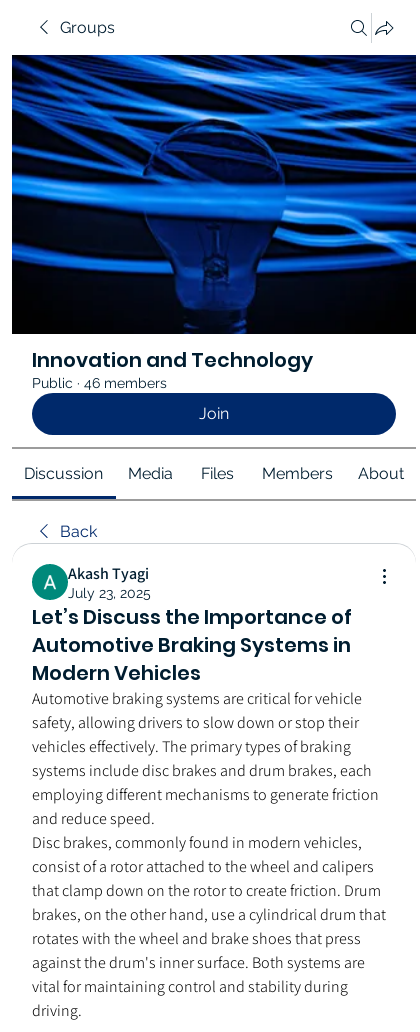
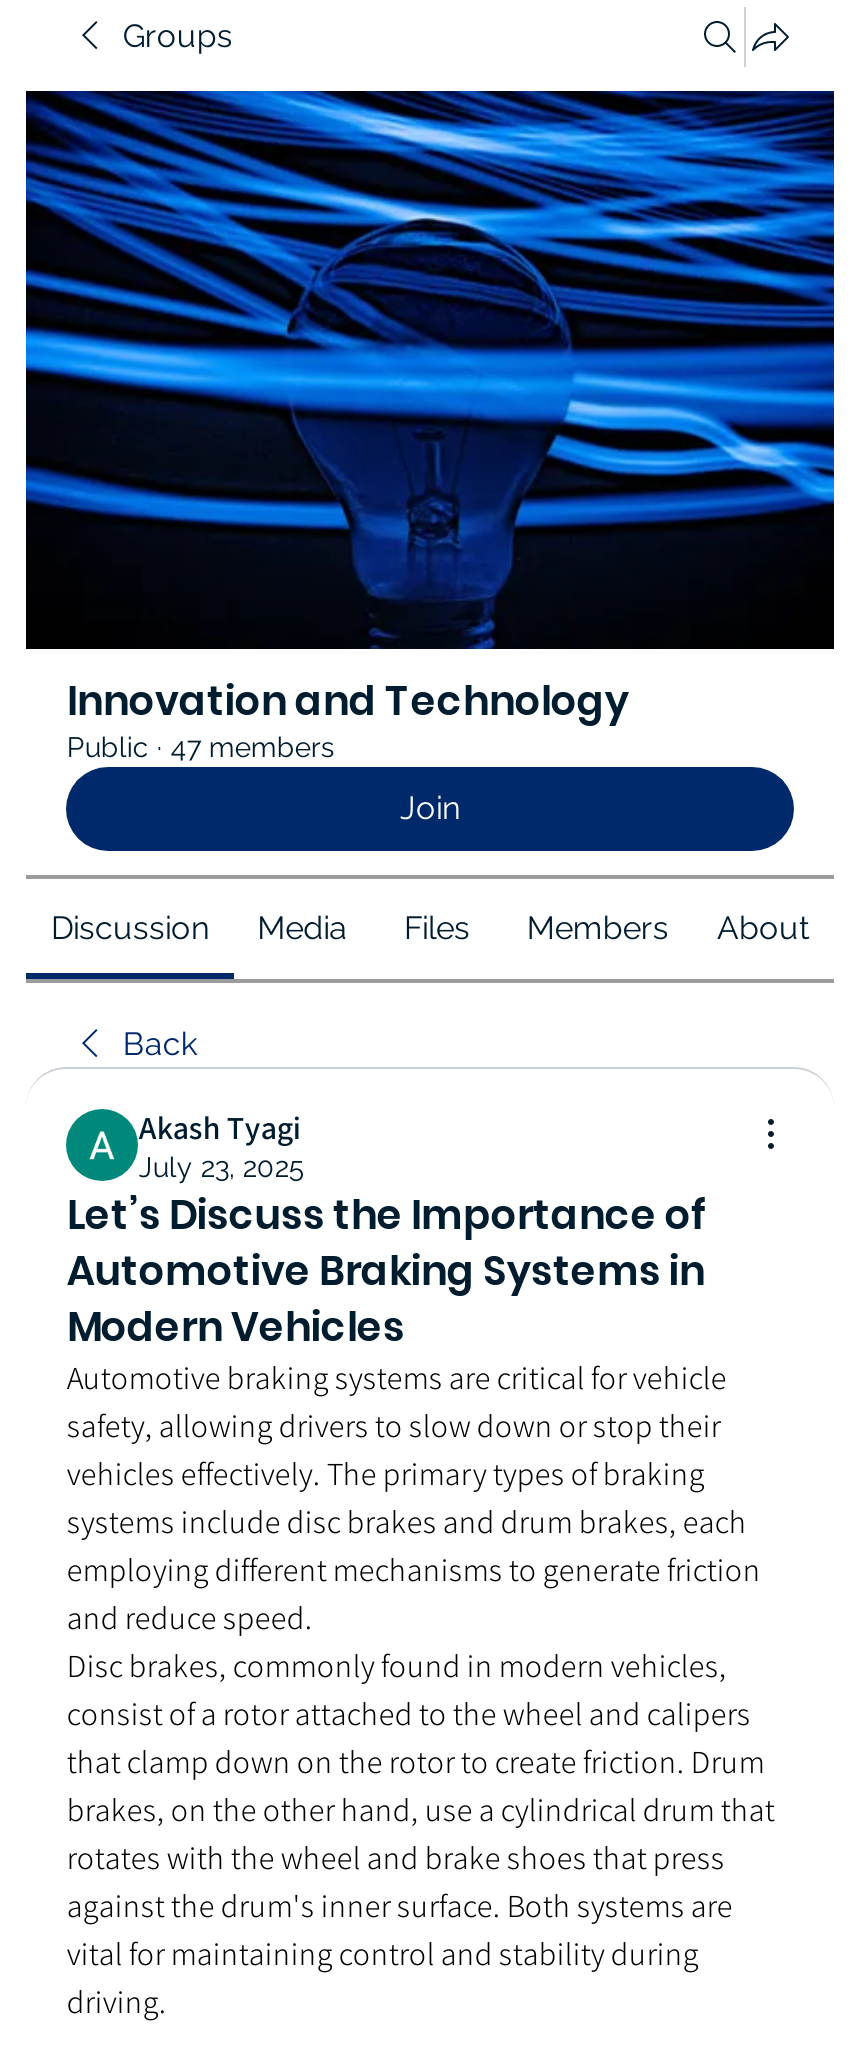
- Public · 46 members
+ Public · 47 members
